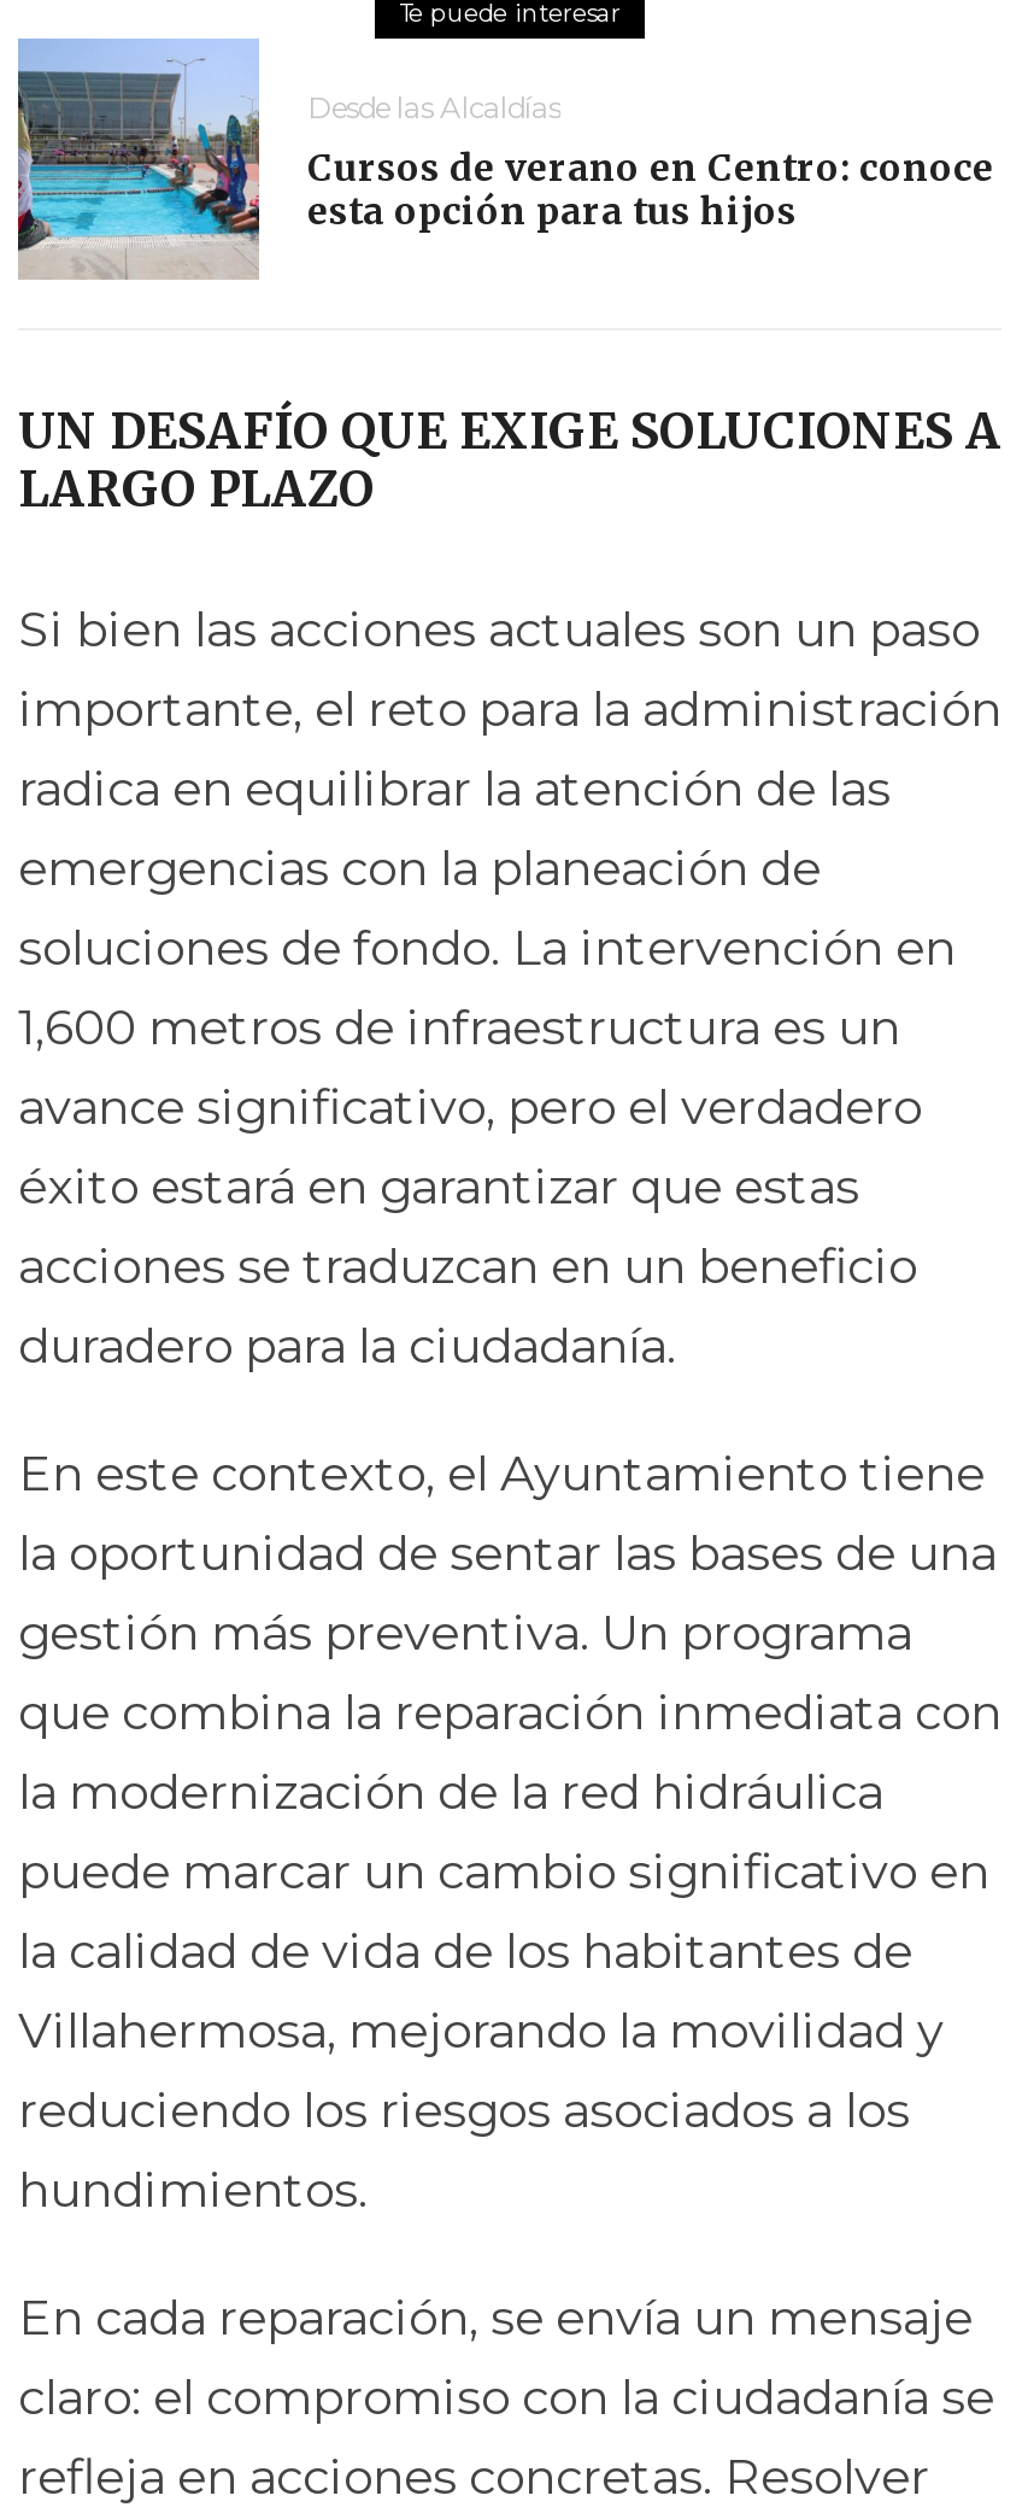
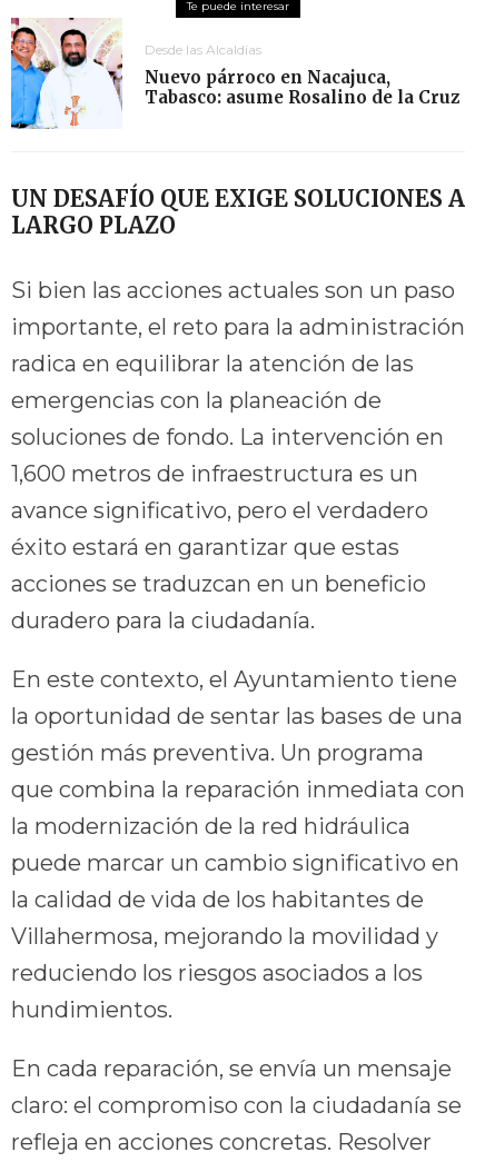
- [image]
- Cursos de verano en Centro: conoce
- esta opción para tus hijos
+ [image]
+ Nuevo párroco en Nacajuca,
+ Tabasco: asume Rosalino de la Cruz
